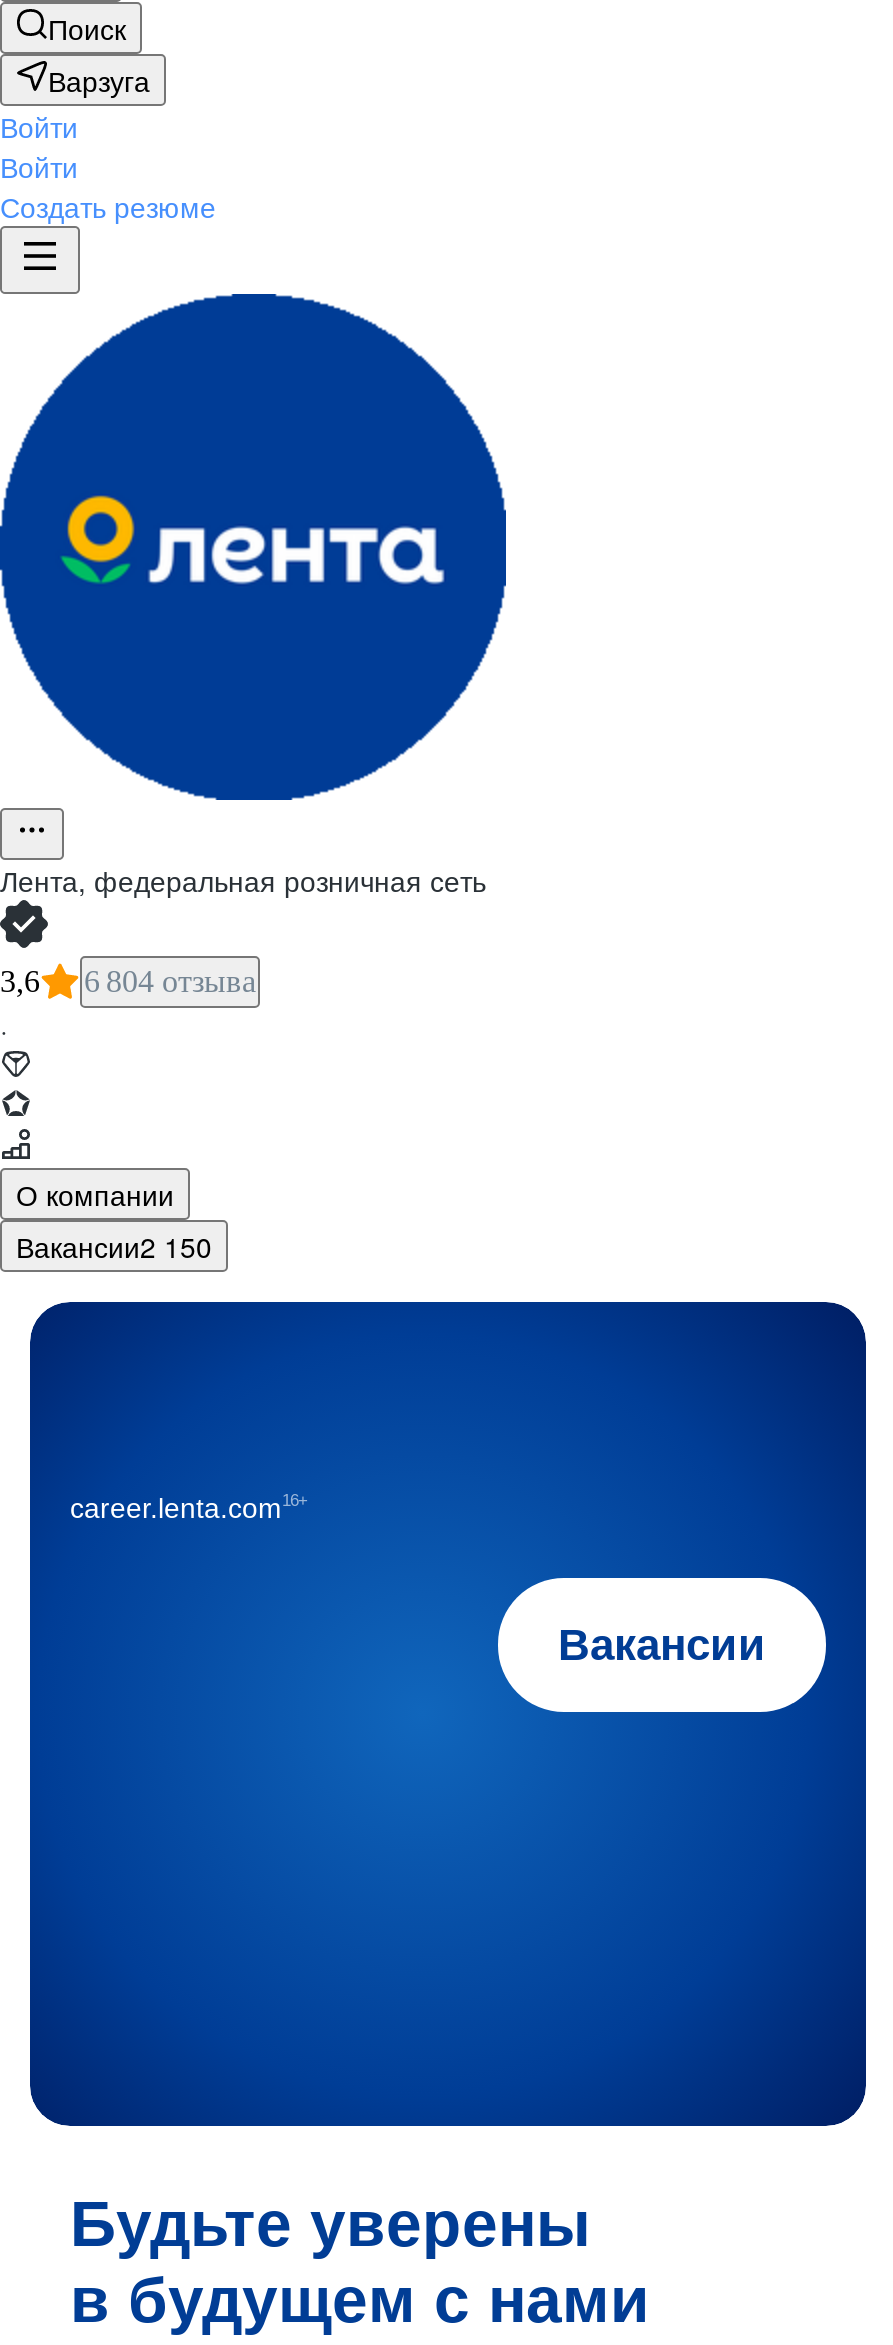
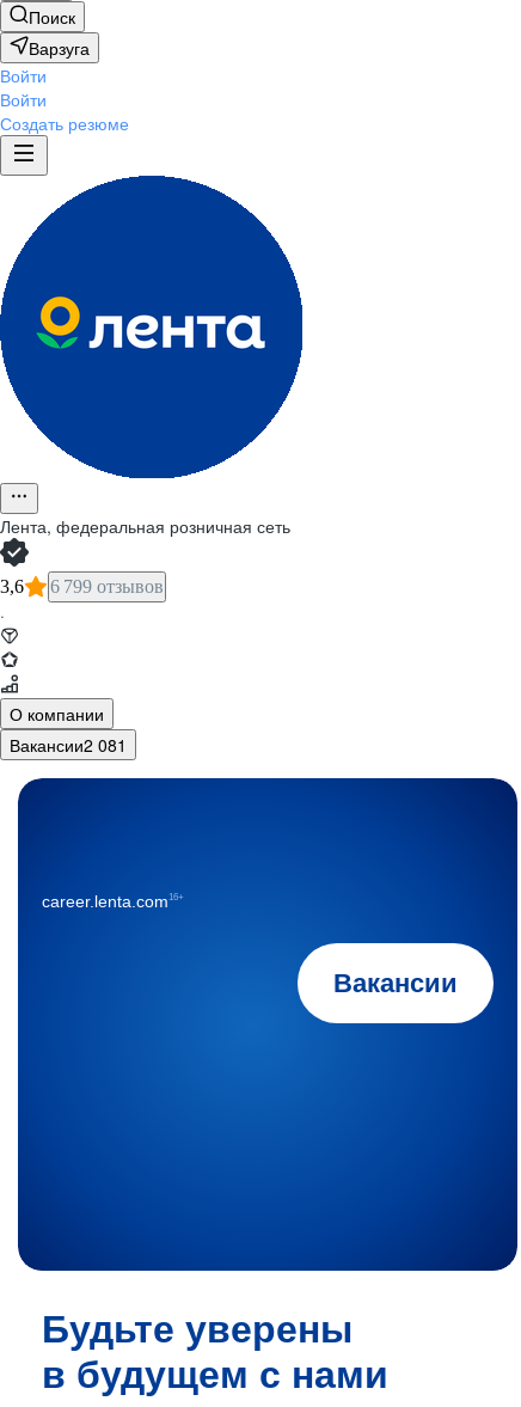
- 3,6 6 804 отзыва
+ 3,6 6 799 отзывов

- Вакансии2 150
+ Вакансии2 081
